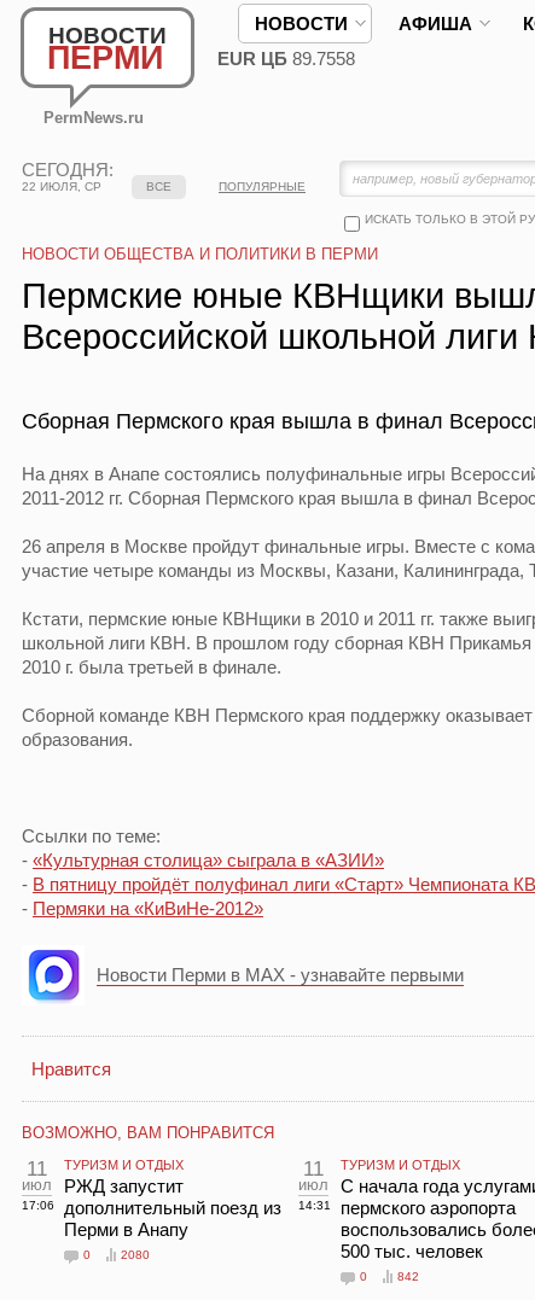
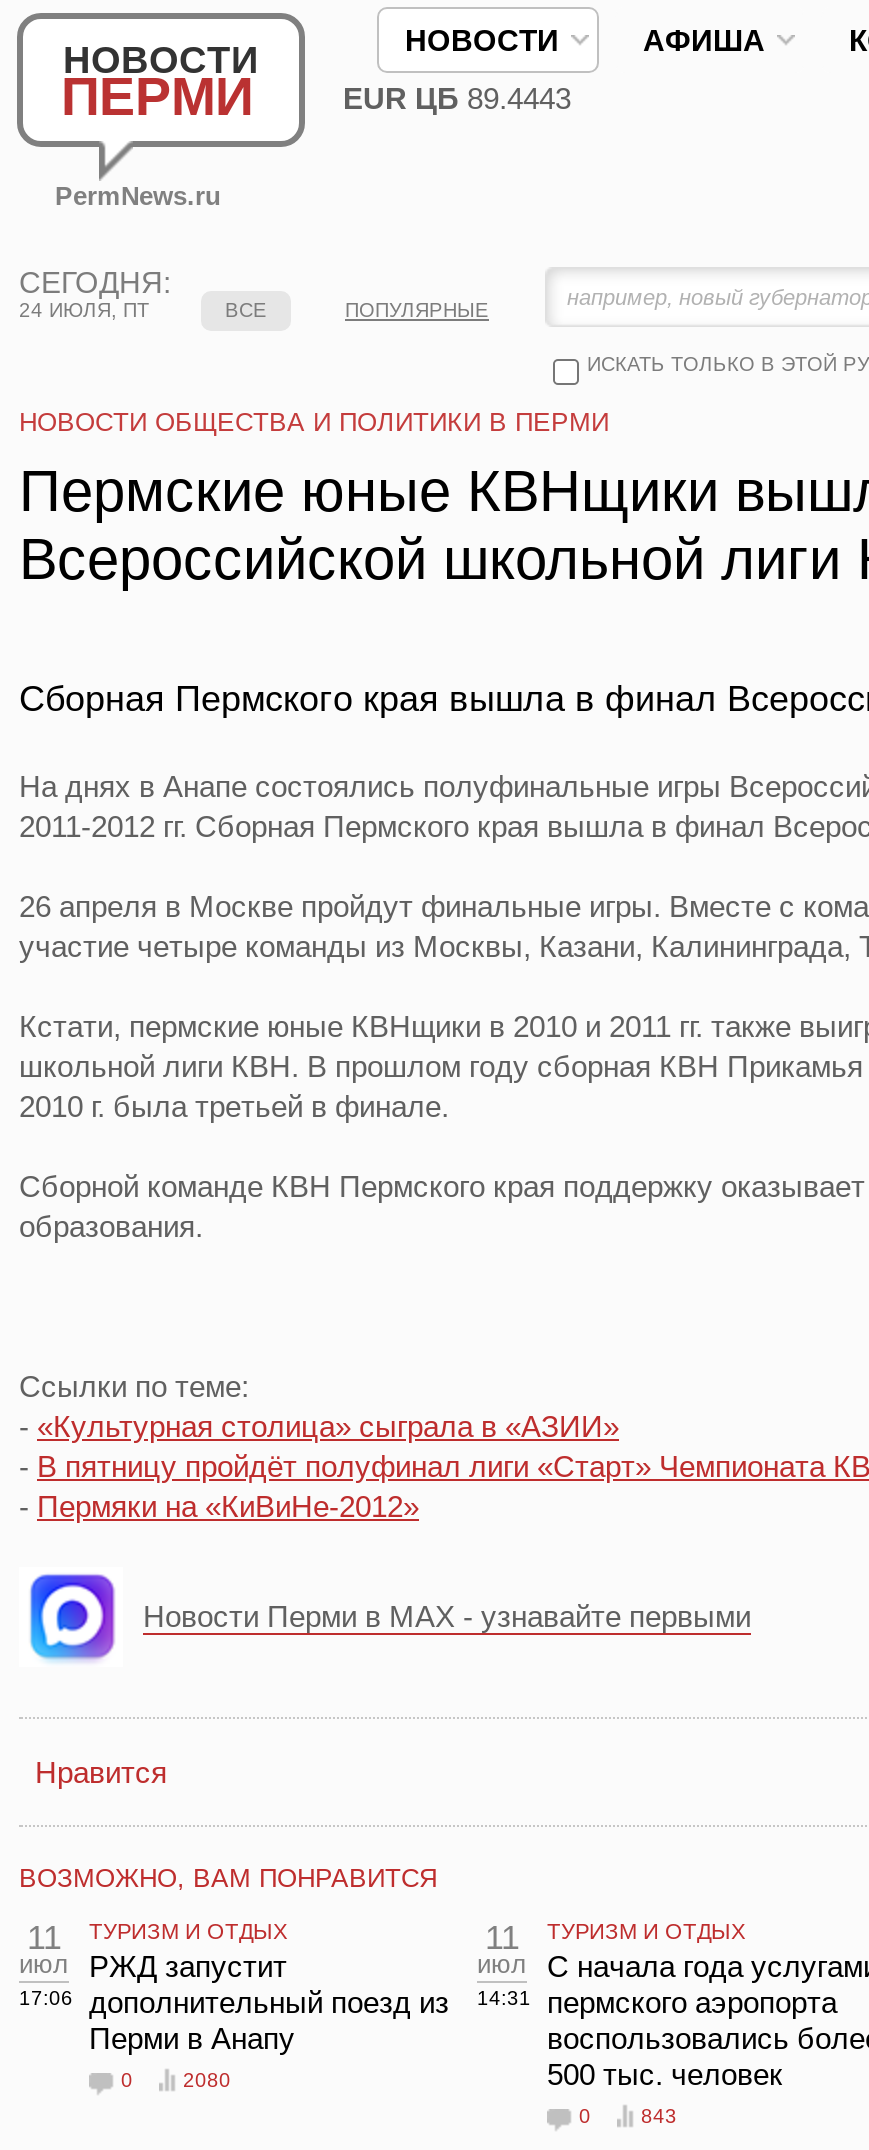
- EUR ЦБ 89.7558
+ EUR ЦБ 89.4443

- 22 ИЮЛЯ, СР
+ 24 ИЮЛЯ, ПТ

- 842
+ 843
